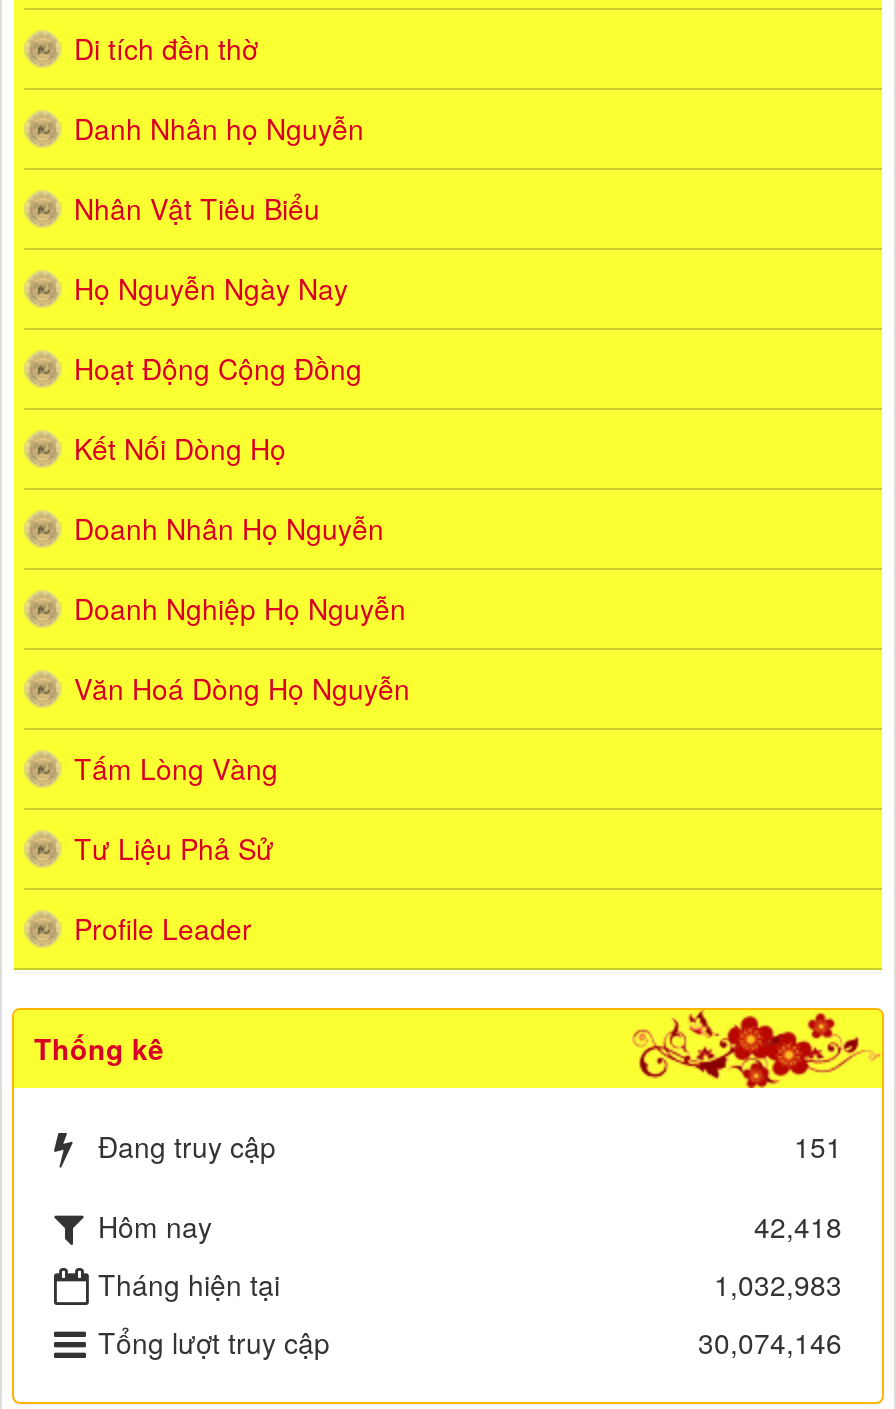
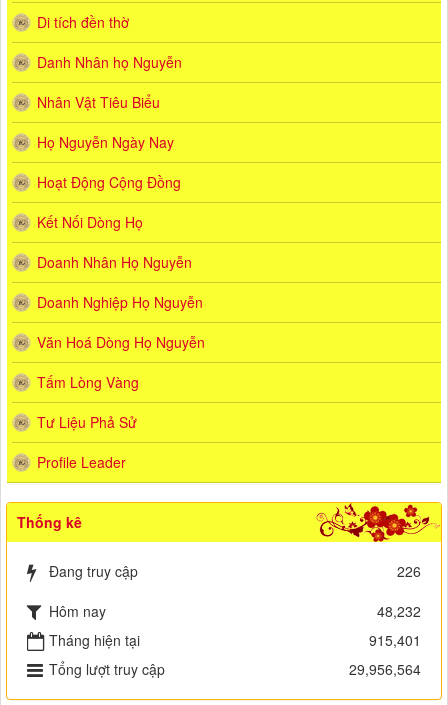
- 151
+ 226

- 42,418
+ 48,232

- 1,032,983
+ 915,401

- 30,074,146
+ 29,956,564
